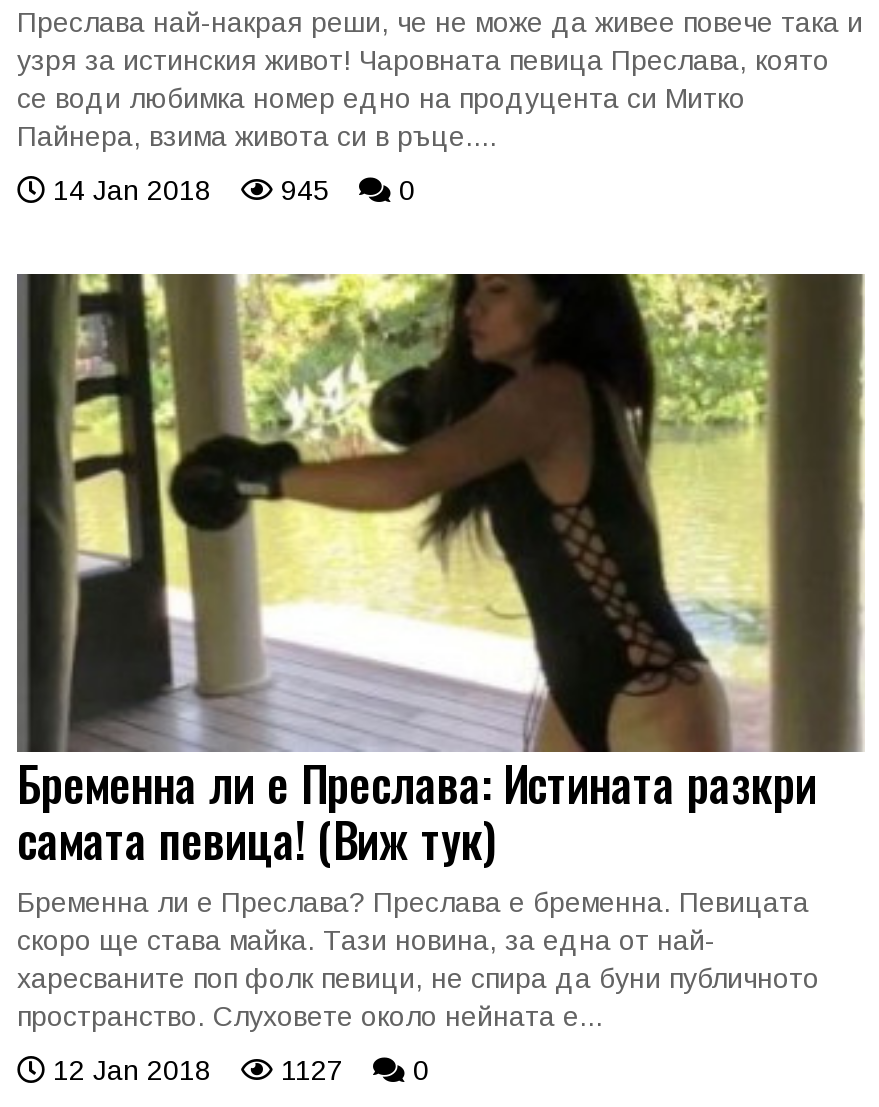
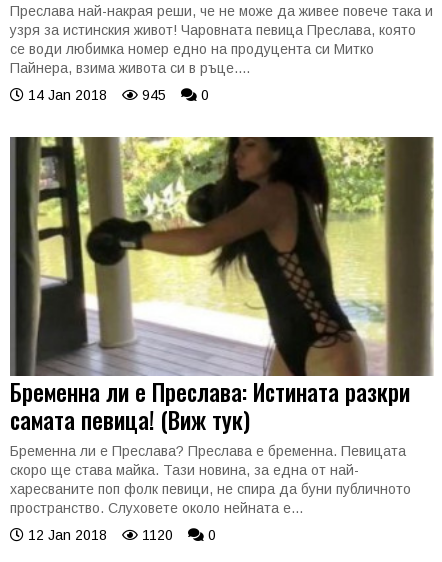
- 12 Jan 2018 1127 0
+ 12 Jan 2018 1120 0
